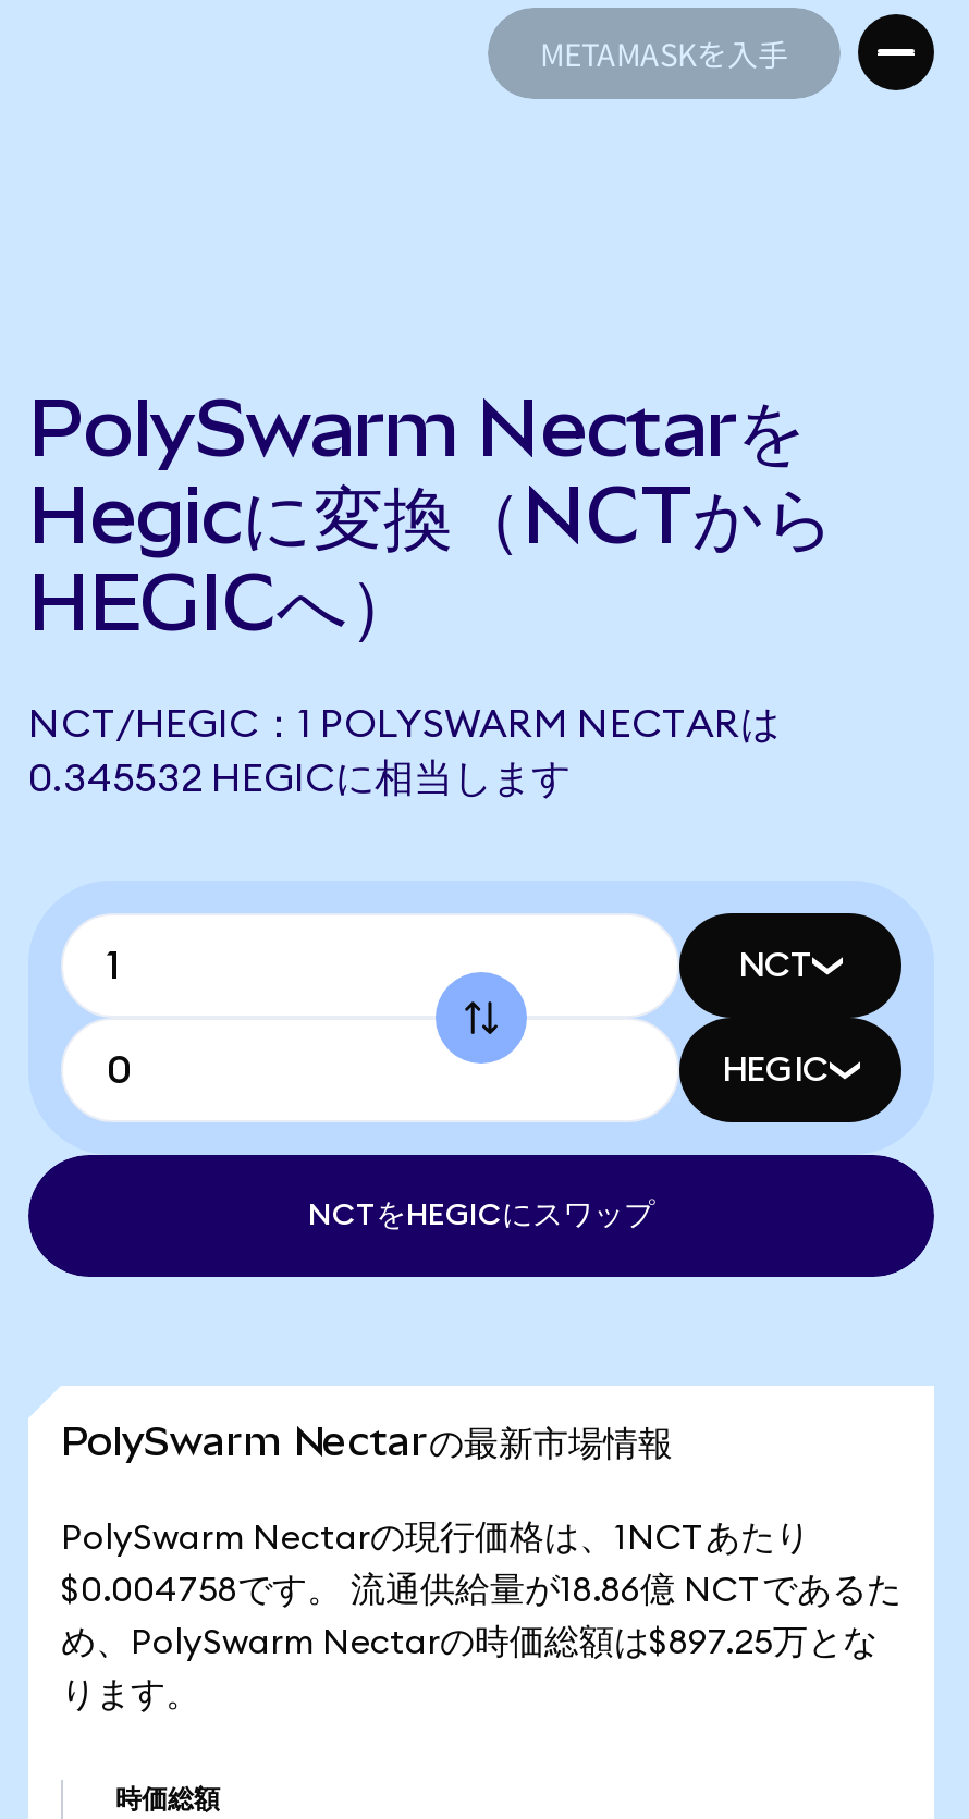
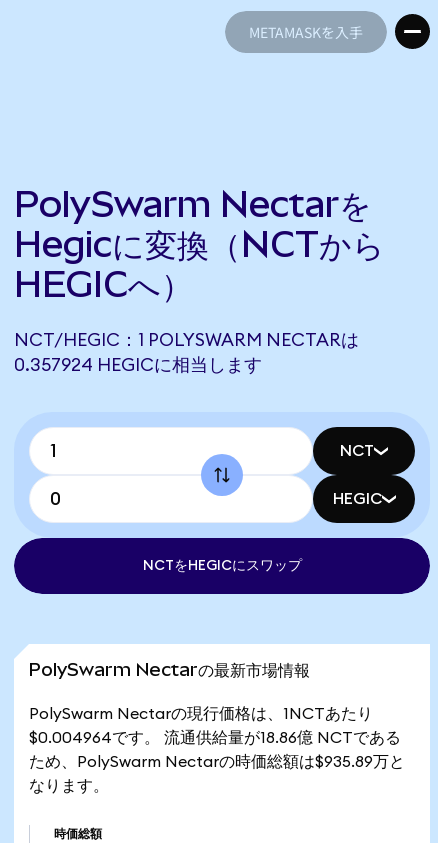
- 0.345532 HEGICに相当します
+ 0.357924 HEGICに相当します

- $0.004758です。 流通供給量が18.86億 NCTであるた
+ $0.004964です。 流通供給量が18.86億 NCTである

- め、PolySwarm Nectarの時価総額は$897.25万とな
+ ため、PolySwarm Nectarの時価総額は$935.89万と

- ります。
+ なります。
